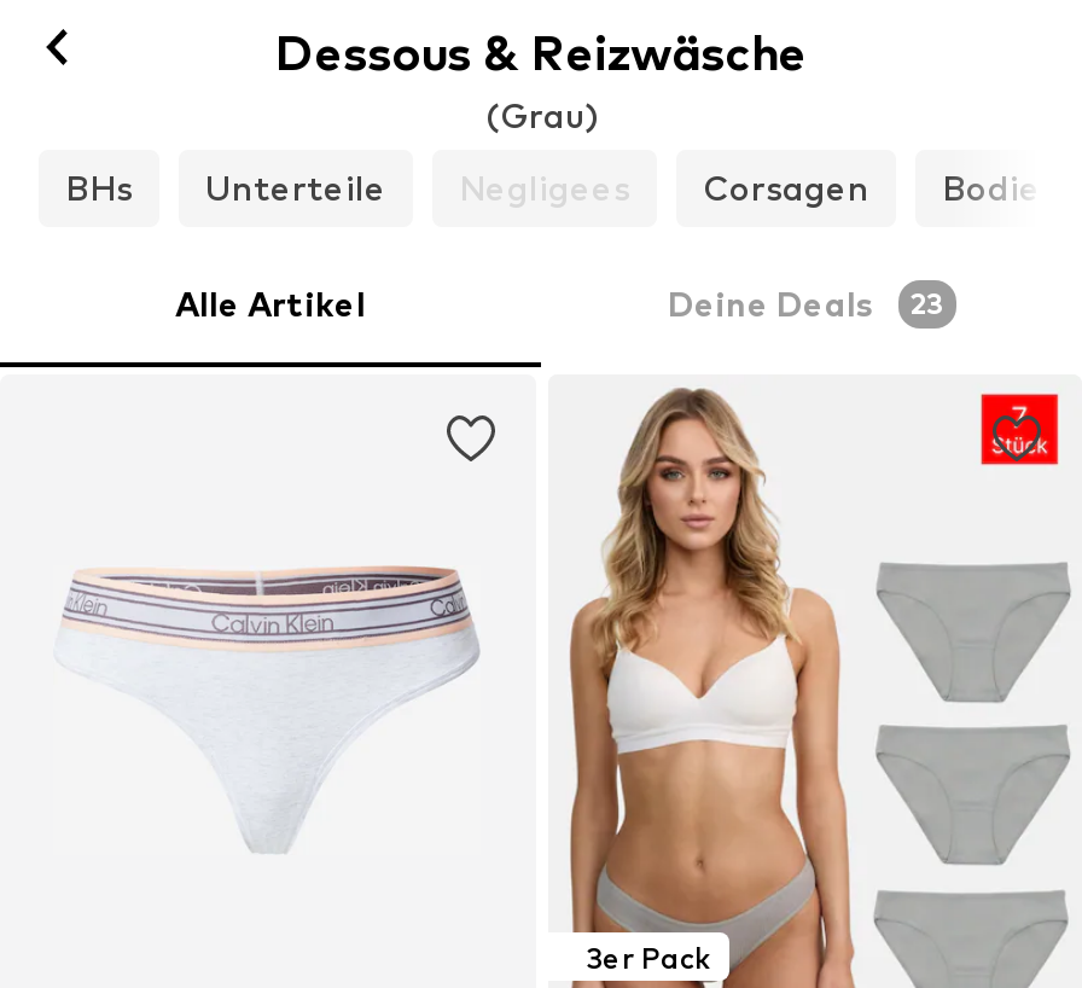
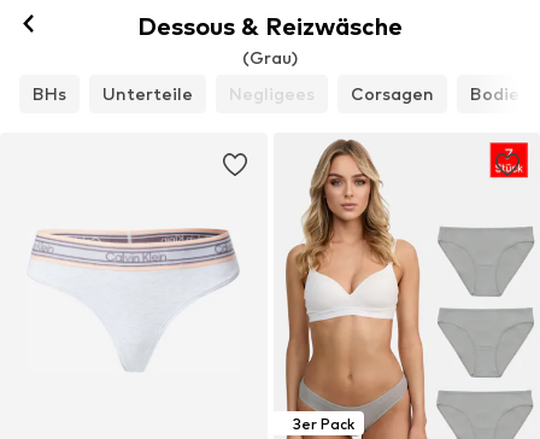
- Alle Artikel
- Deine Deals
- 23
